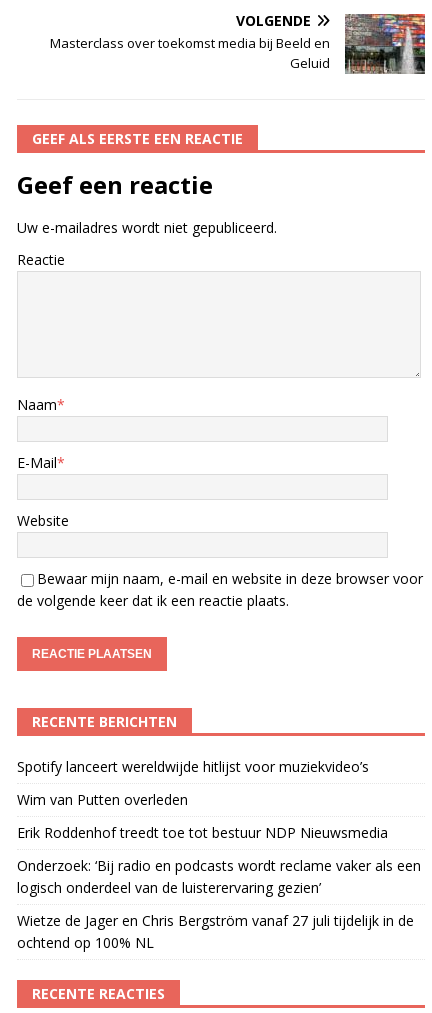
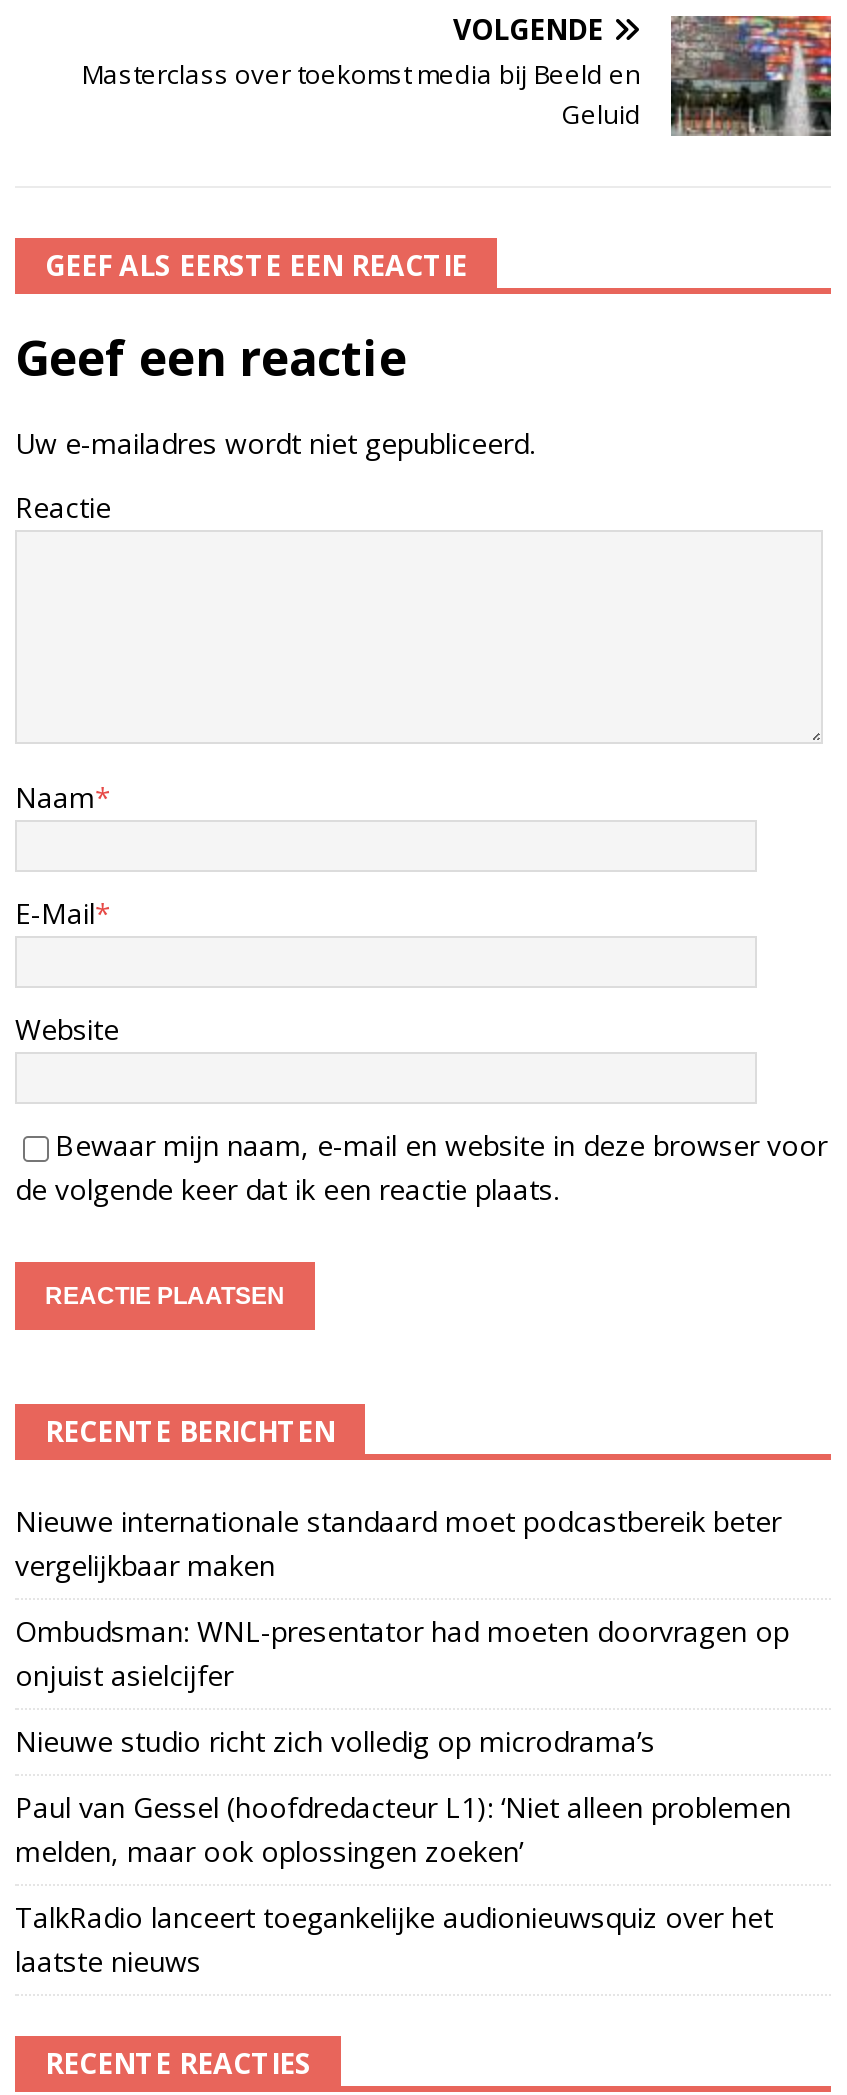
- Spotify lanceert wereldwijde hitlijst voor muziekvideo’s
+ Nieuwe internationale standaard moet podcastbereik beter
+ vergelijkbaar maken

- Wim van Putten overleden
+ Ombudsman: WNL-presentator had moeten doorvragen op
+ onjuist asielcijfer

- Erik Roddenhof treedt toe tot bestuur NDP Nieuwsmedia
+ Nieuwe studio richt zich volledig op microdrama’s

- Onderzoek: ‘Bij radio en podcasts wordt reclame vaker als een
- logisch onderdeel van de luisterervaring gezien’
+ Paul van Gessel (hoofdredacteur L1): ‘Niet alleen problemen
+ melden, maar ook oplossingen zoeken’

- Wietze de Jager en Chris Bergström vanaf 27 juli tijdelijk in de
- ochtend op 100% NL
+ TalkRadio lanceert toegankelijke audionieuwsquiz over het
+ laatste nieuws
